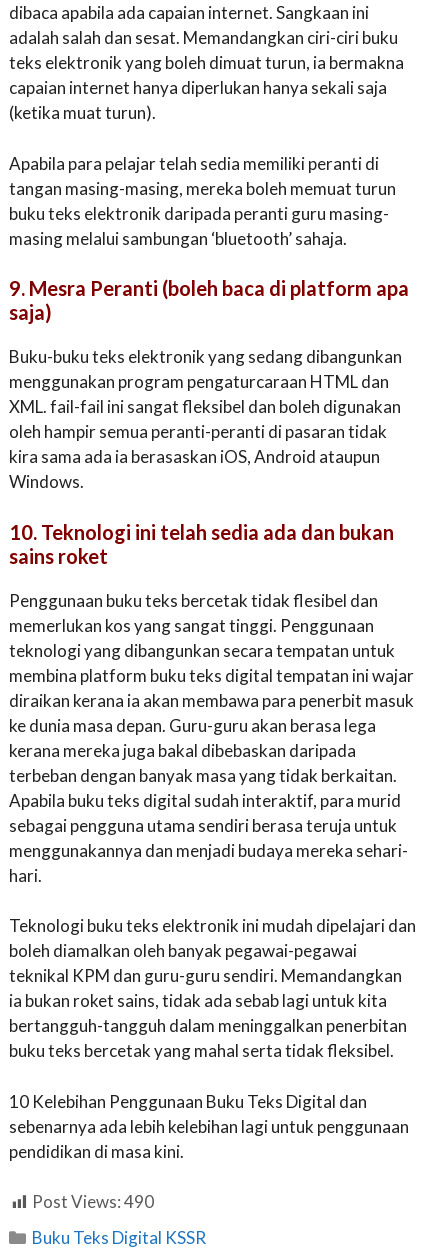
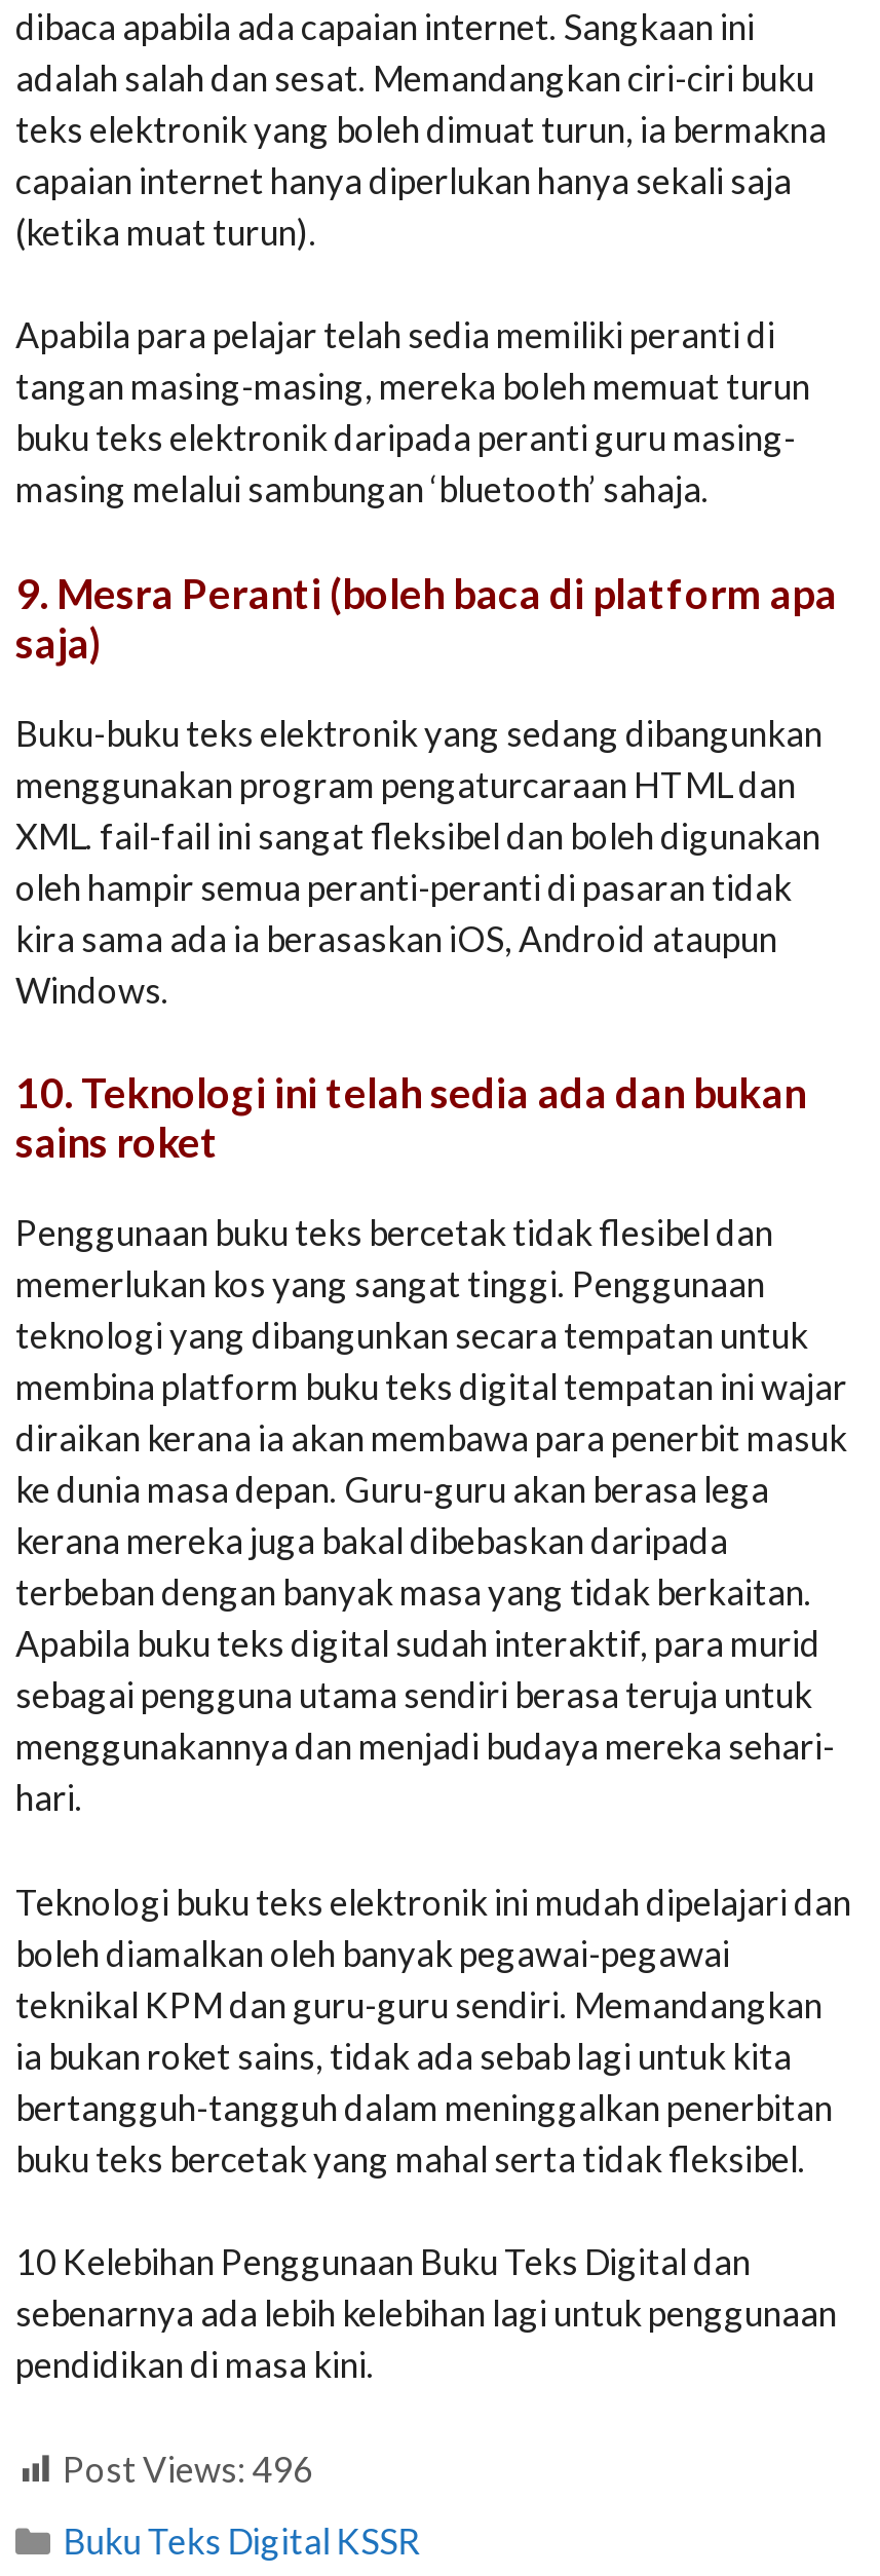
- Post Views: 490
+ Post Views: 496
